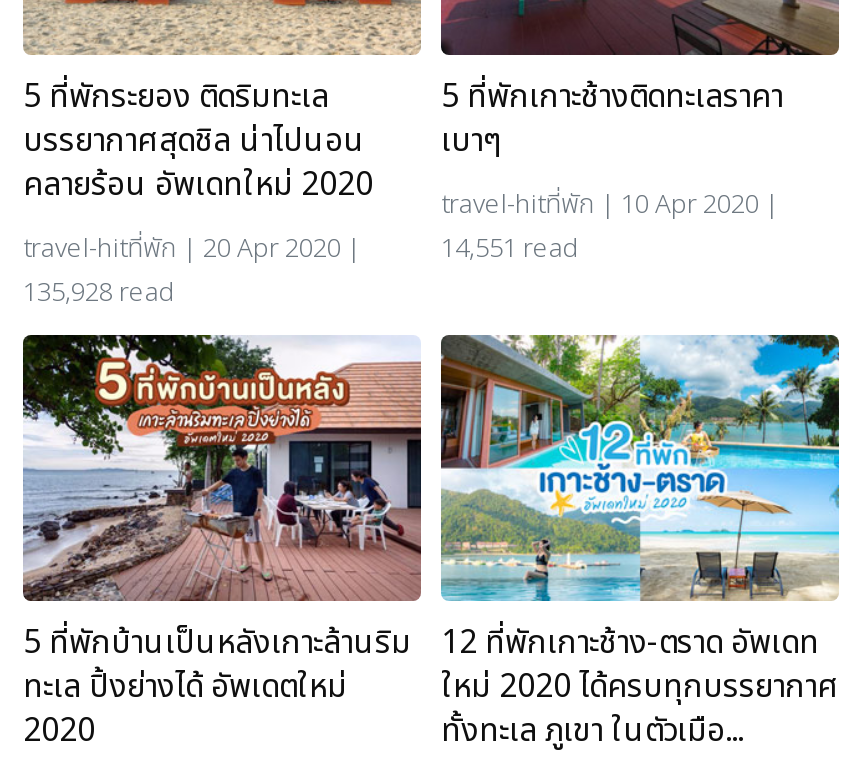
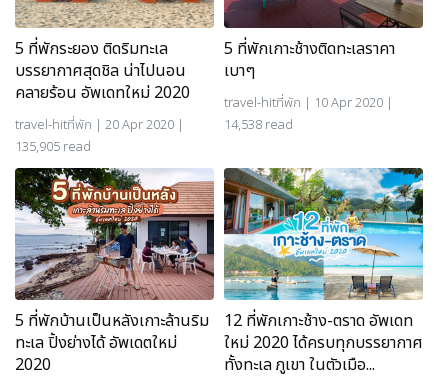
- 14,551 read
+ 14,538 read

- 135,928 read
+ 135,905 read
